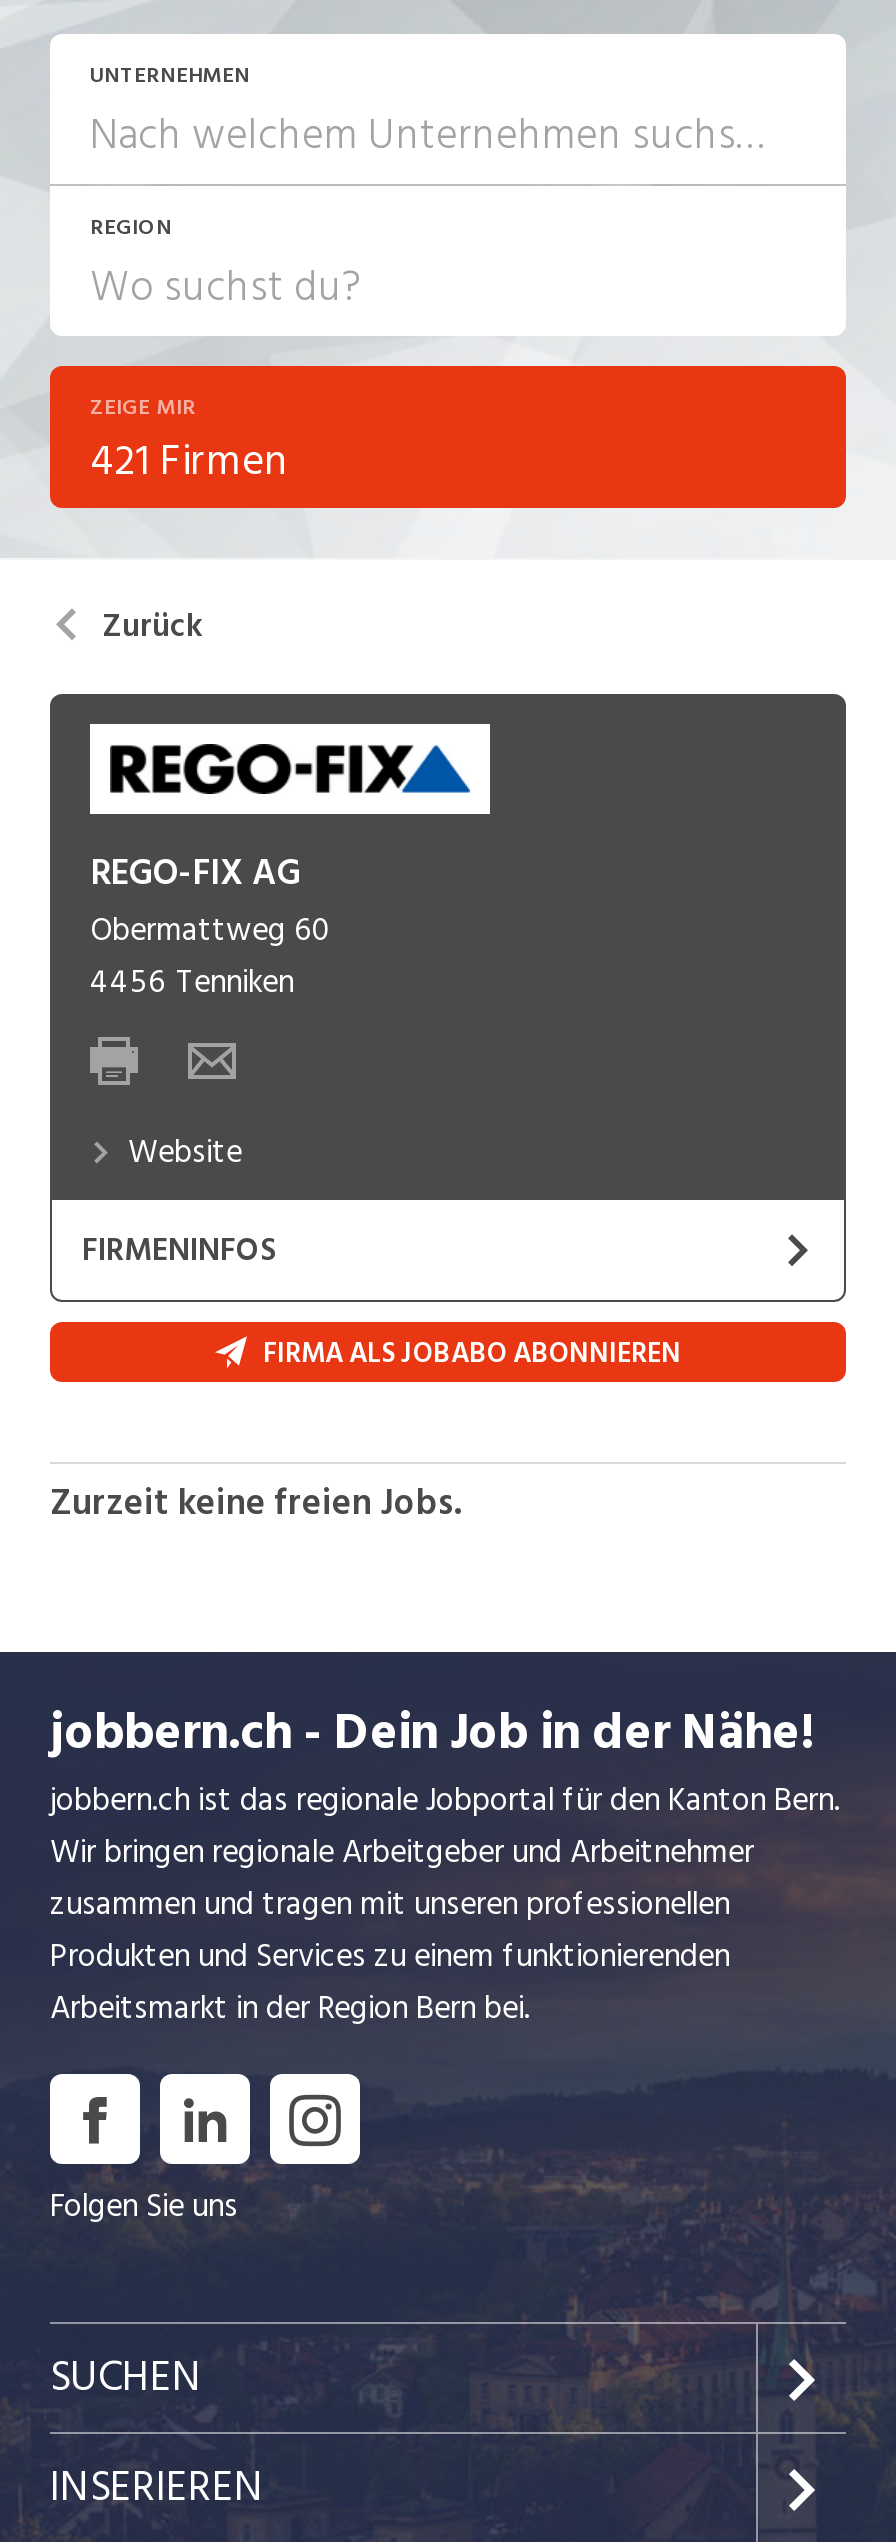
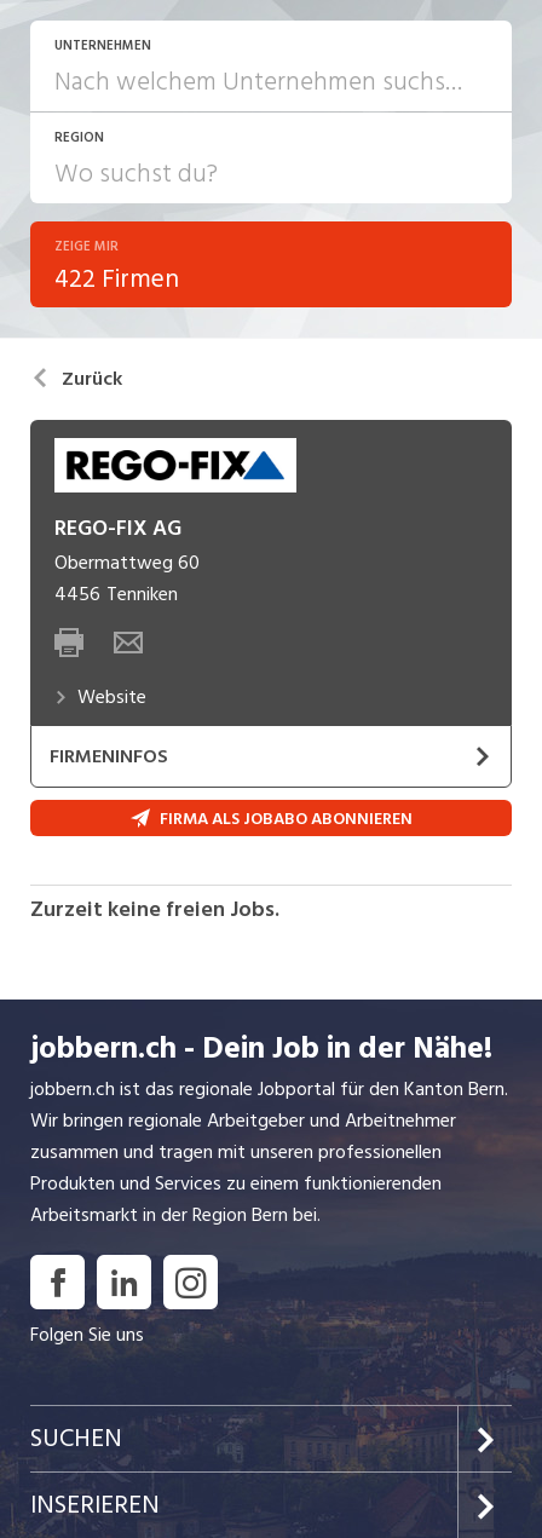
- 421 Firmen
+ 422 Firmen
